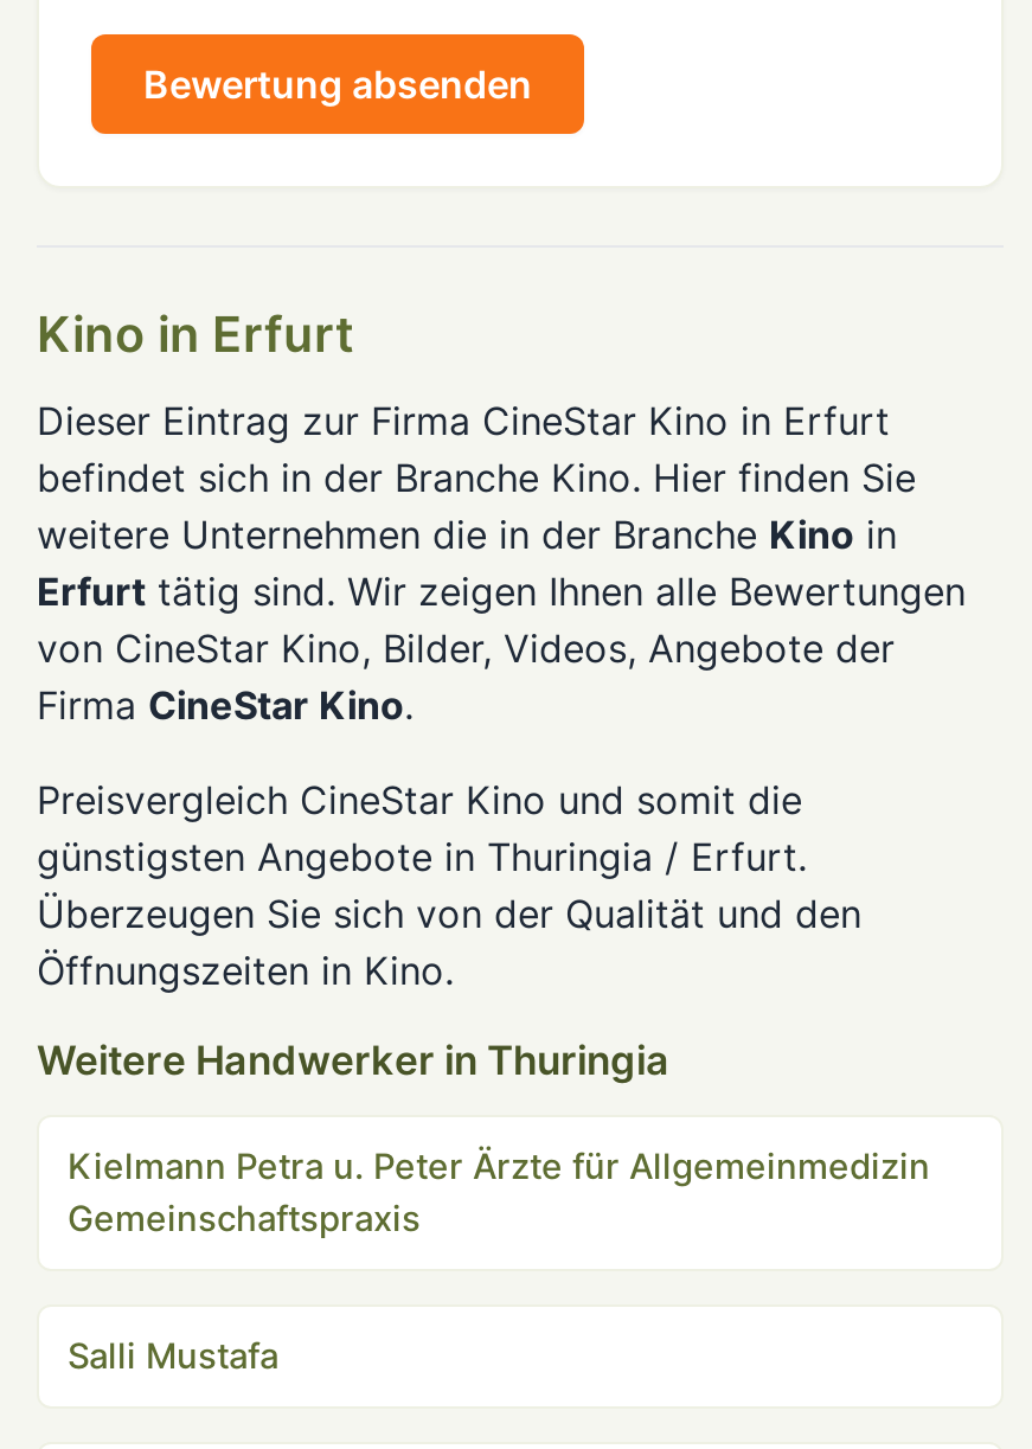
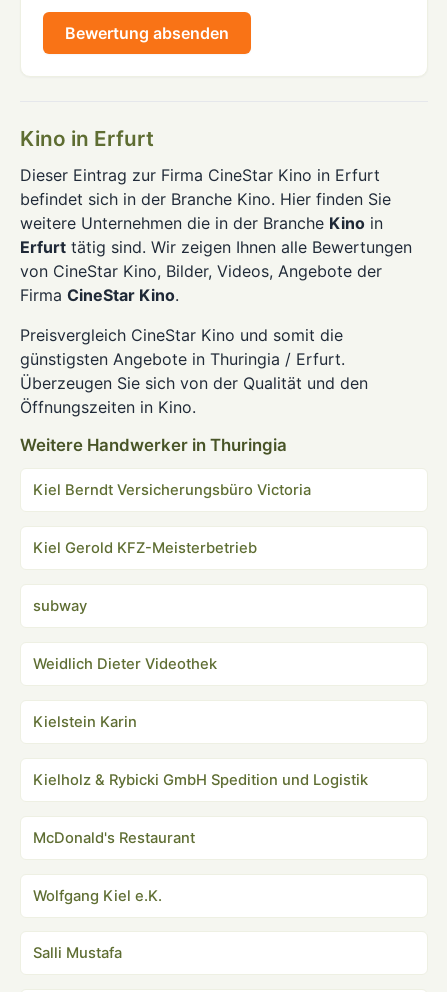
- Kielmann Petra u. Peter Ärzte für Allgemeinmedizin
- Gemeinschaftspraxis
+ Kiel Berndt Versicherungsbüro Victoria
+ Kiel Gerold KFZ-Meisterbetrieb
+ subway
+ Weidlich Dieter Videothek
+ Kielstein Karin
+ Kielholz & Rybicki GmbH Spedition und Logistik
+ McDonald's Restaurant
+ Wolfgang Kiel e.K.
